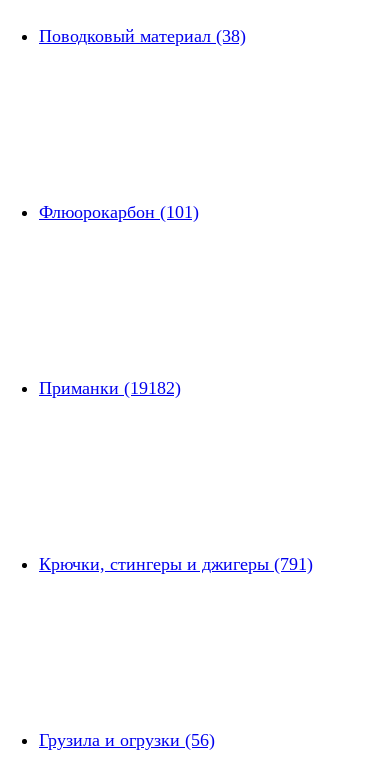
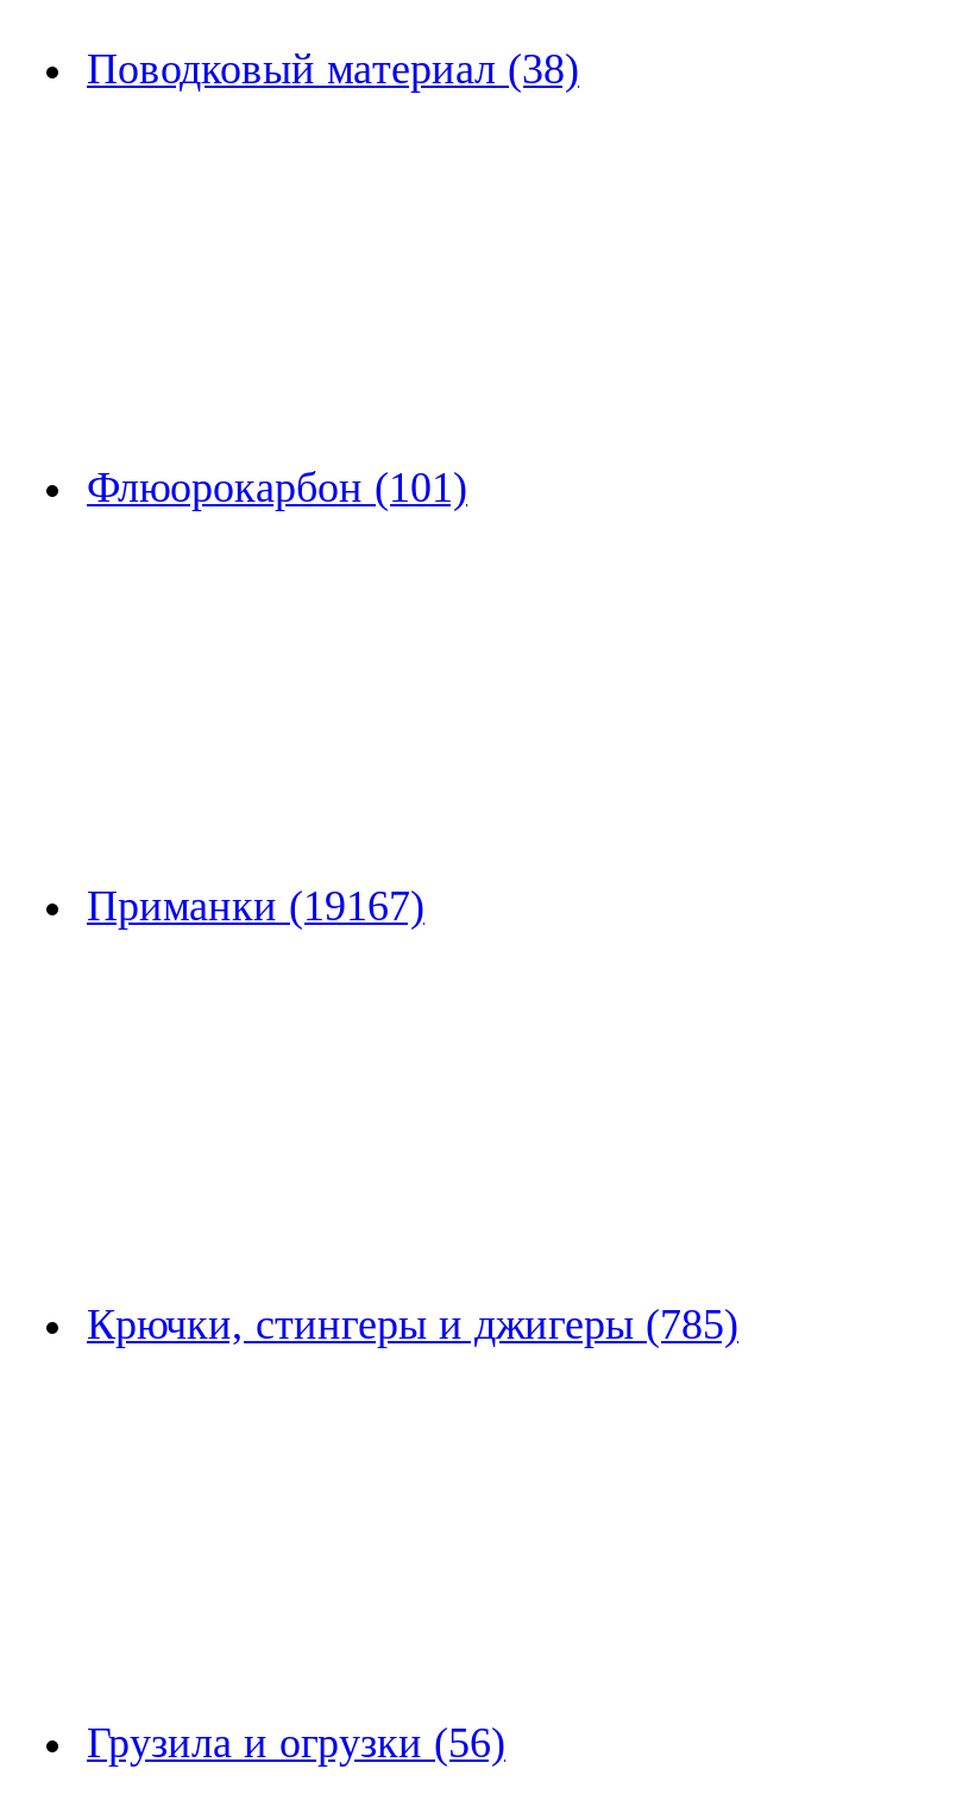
- Приманки (19182)
+ Приманки (19167)

- Крючки, стингеры и джигеры (791)
+ Крючки, стингеры и джигеры (785)
